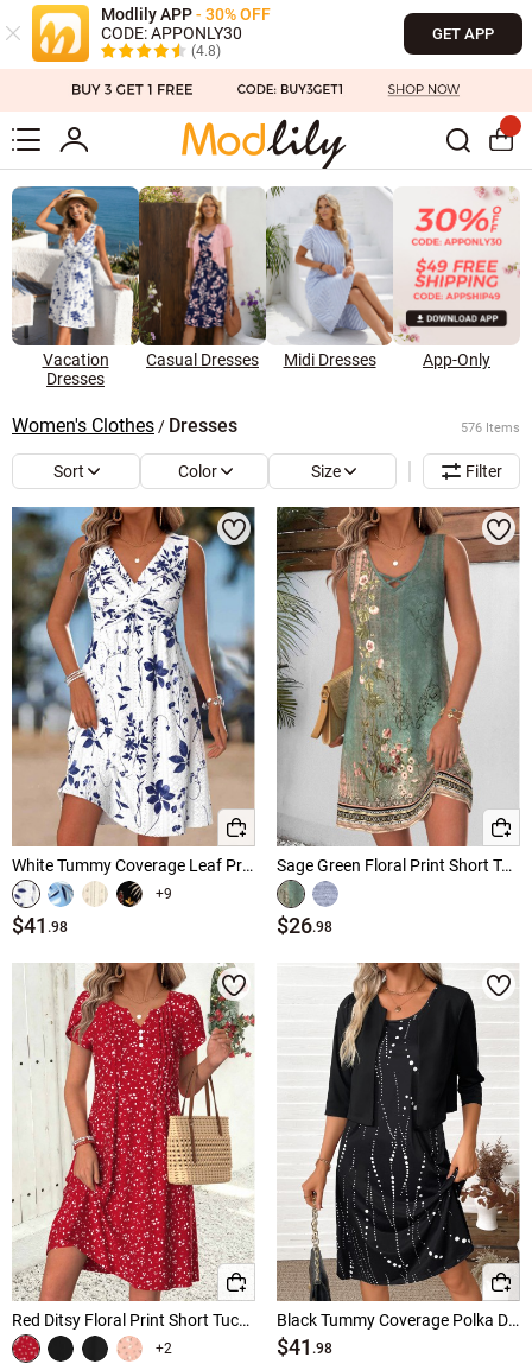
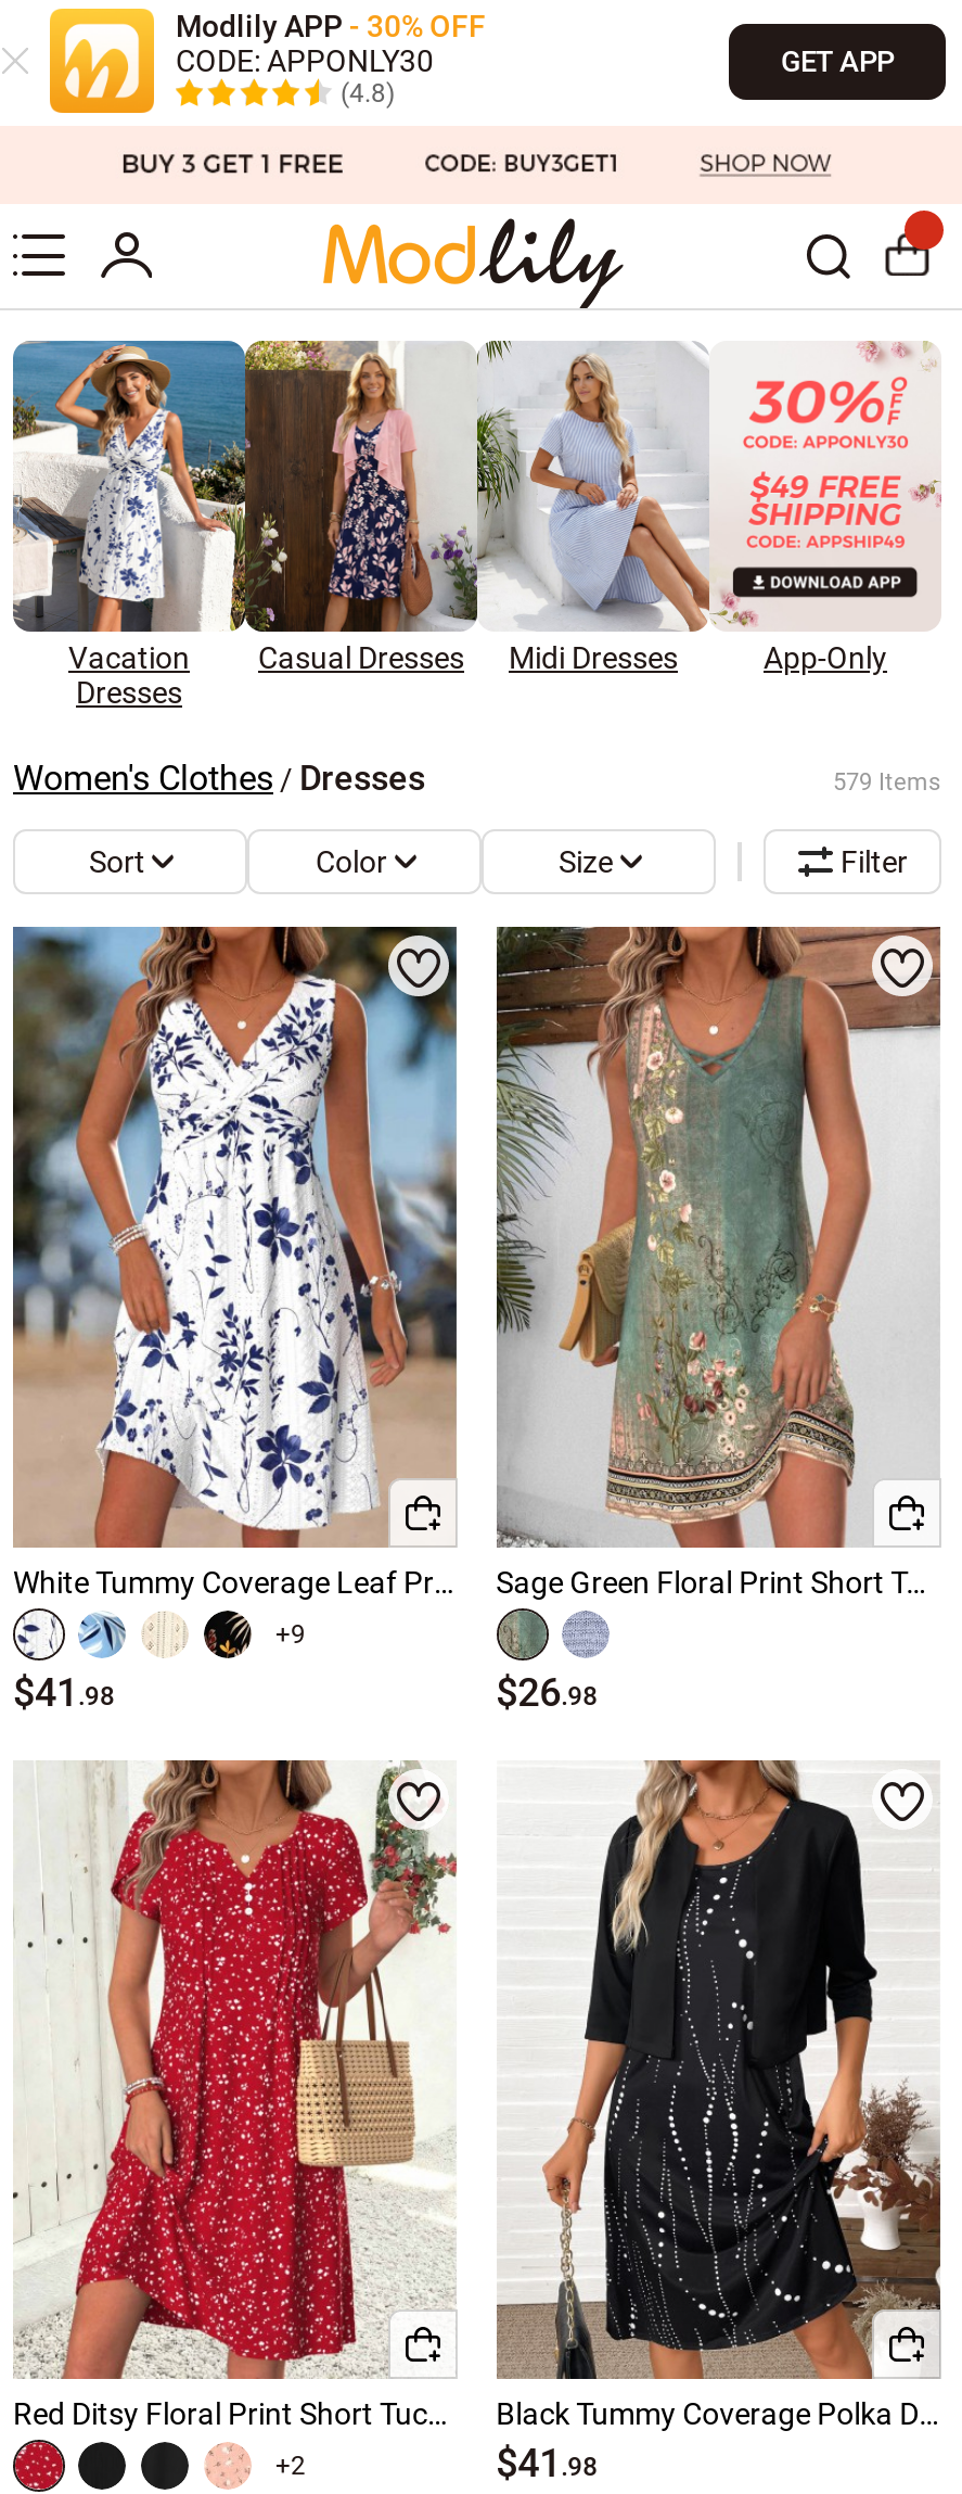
- 576 Items
+ 579 Items
